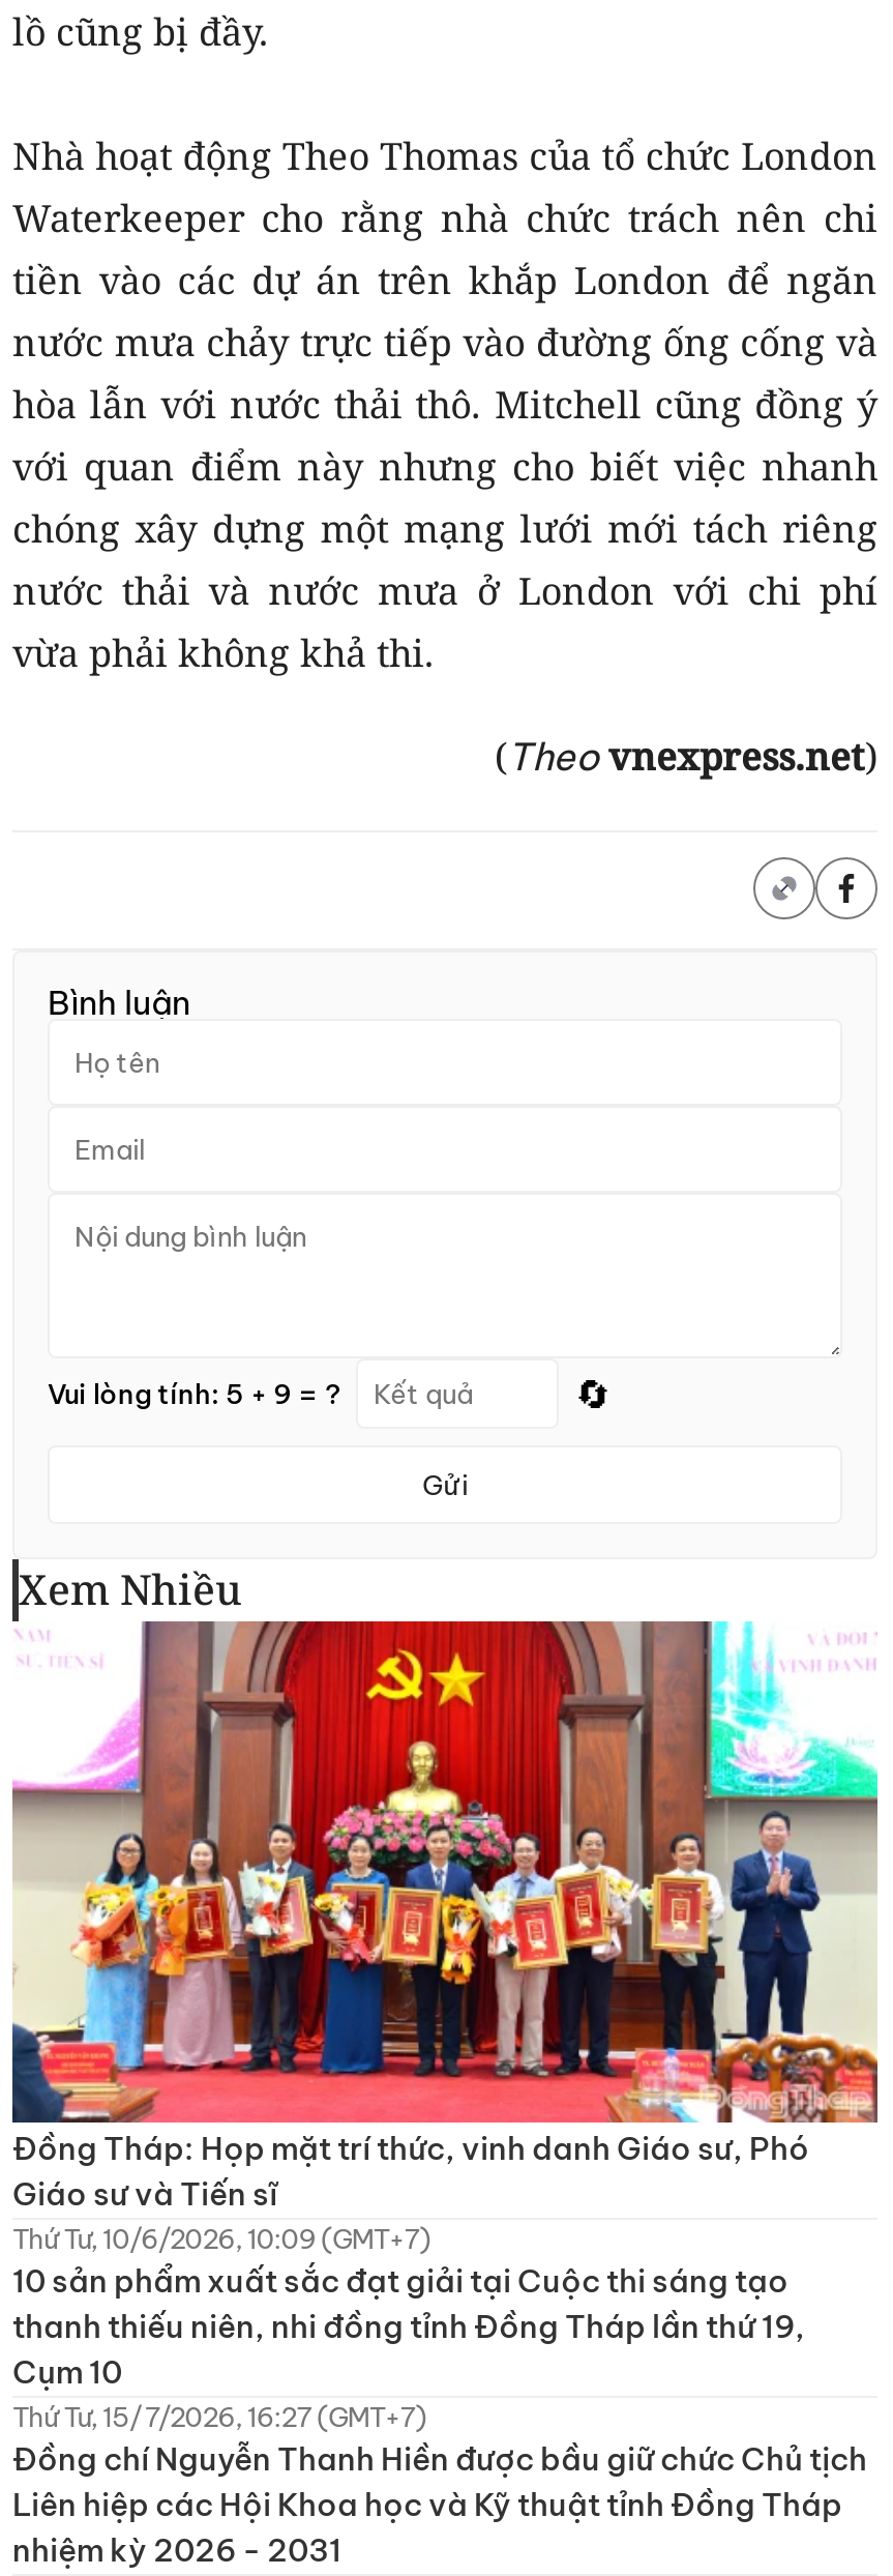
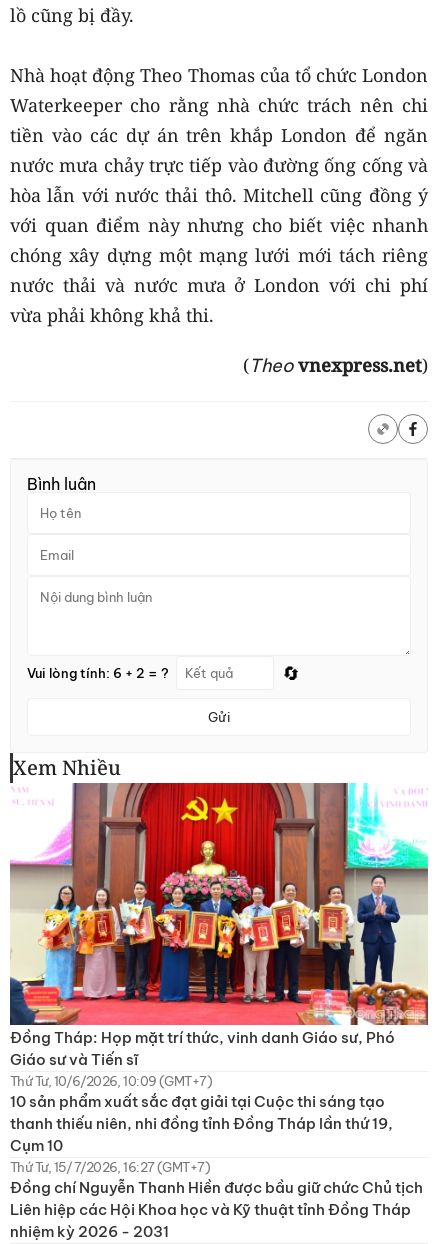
- Vui lòng tính: 5 + 9 = ?
+ Vui lòng tính: 6 + 2 = ?
